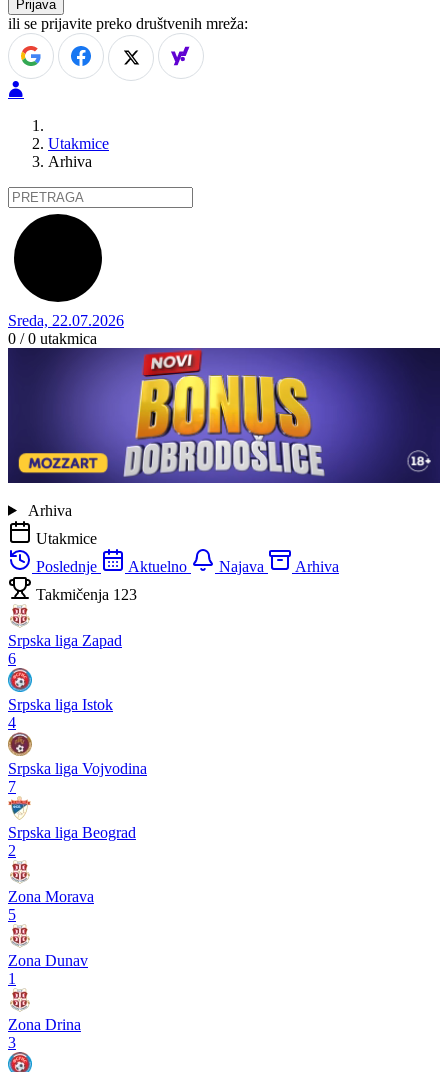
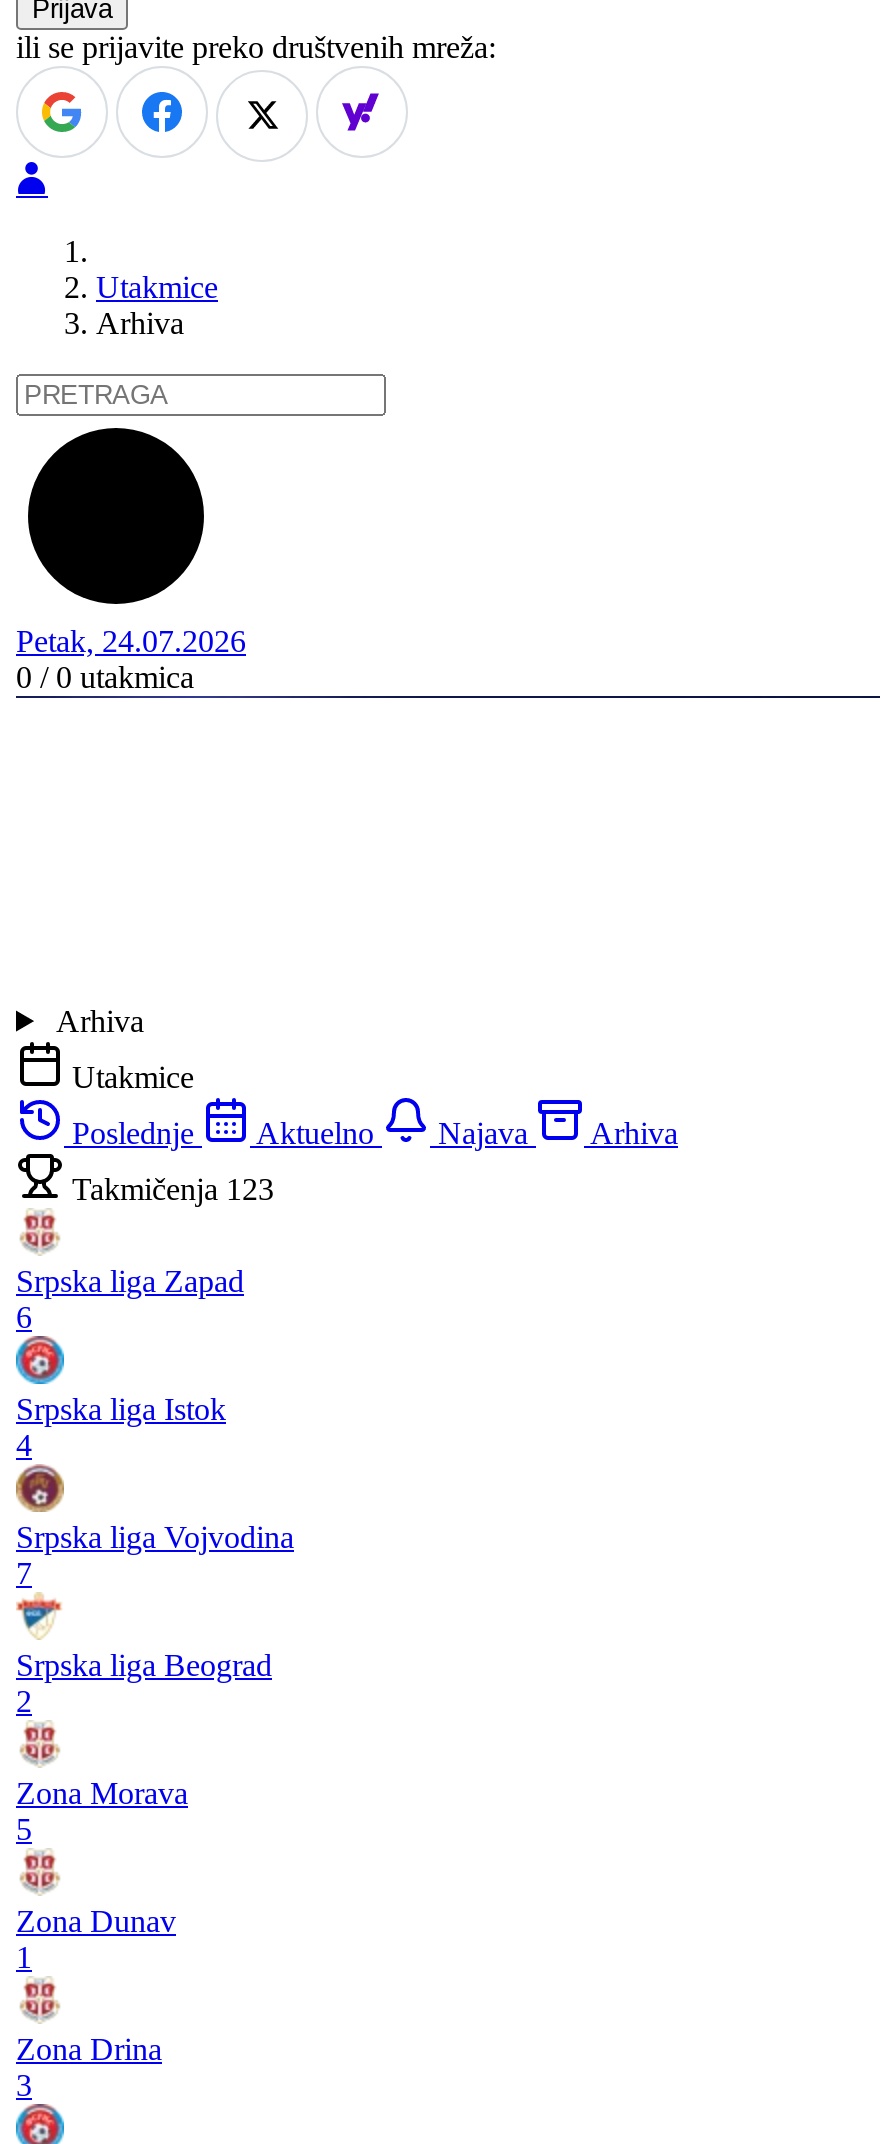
- Sreda, 22.07.2026
+ Petak, 24.07.2026

- [image]
